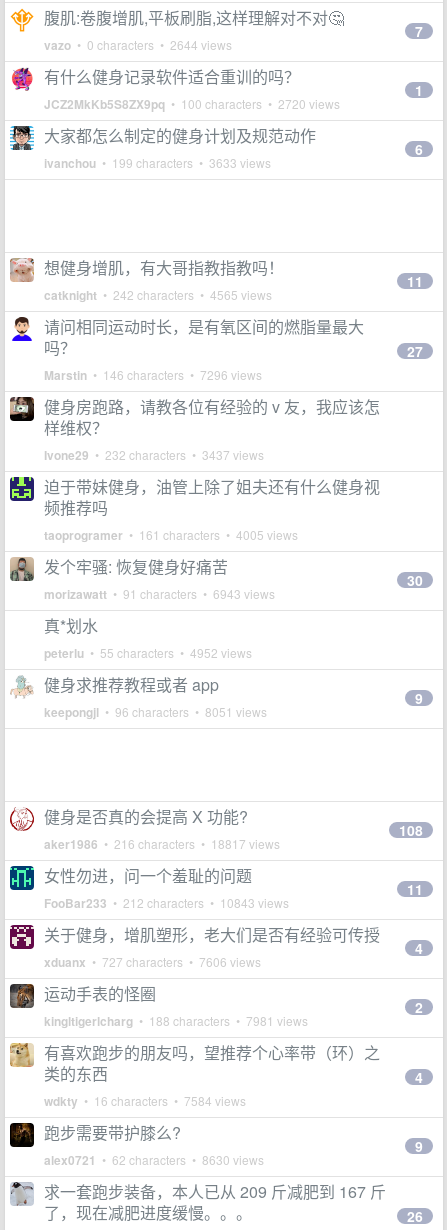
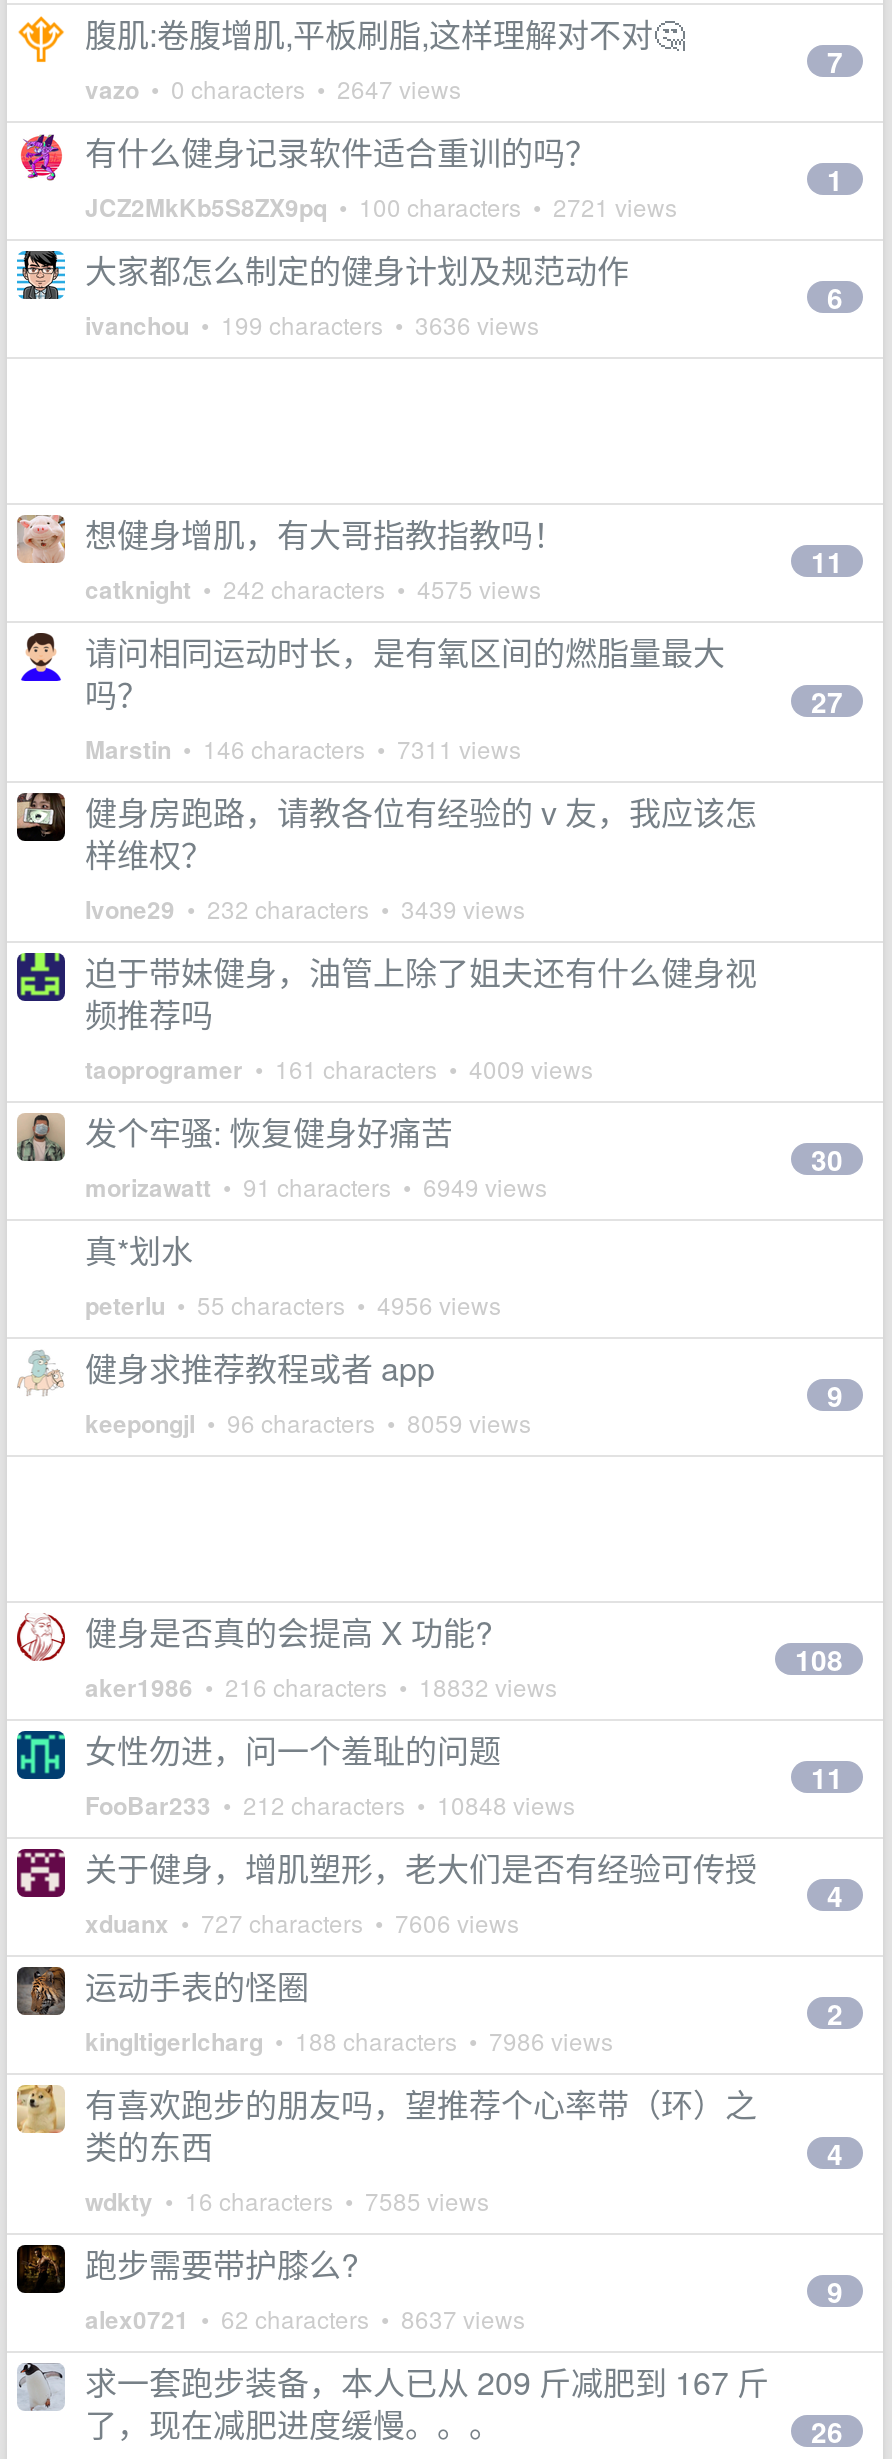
- vazo • 0 characters • 2644 views
+ vazo • 0 characters • 2647 views

- JCZ2MkKb5S8ZX9pq • 100 characters • 2720 views
+ JCZ2MkKb5S8ZX9pq • 100 characters • 2721 views

- ivanchou • 199 characters • 3633 views
+ ivanchou • 199 characters • 3636 views

- catknight • 242 characters • 4565 views
+ catknight • 242 characters • 4575 views

- Marstin • 146 characters • 7296 views
+ Marstin • 146 characters • 7311 views

- Ivone29 • 232 characters • 3437 views
+ Ivone29 • 232 characters • 3439 views

- taoprogramer • 161 characters • 4005 views
+ taoprogramer • 161 characters • 4009 views

- morizawatt • 91 characters • 6943 views
+ morizawatt • 91 characters • 6949 views

- peterlu • 55 characters • 4952 views
+ peterlu • 55 characters • 4956 views

- keepongjl • 96 characters • 8051 views
+ keepongjl • 96 characters • 8059 views

- aker1986 • 216 characters • 18817 views
+ aker1986 • 216 characters • 18832 views

- FooBar233 • 212 characters • 10843 views
+ FooBar233 • 212 characters • 10848 views

- kingltigerlcharg • 188 characters • 7981 views
+ kingltigerlcharg • 188 characters • 7986 views

- wdkty • 16 characters • 7584 views
+ wdkty • 16 characters • 7585 views

- alex0721 • 62 characters • 8630 views
+ alex0721 • 62 characters • 8637 views
